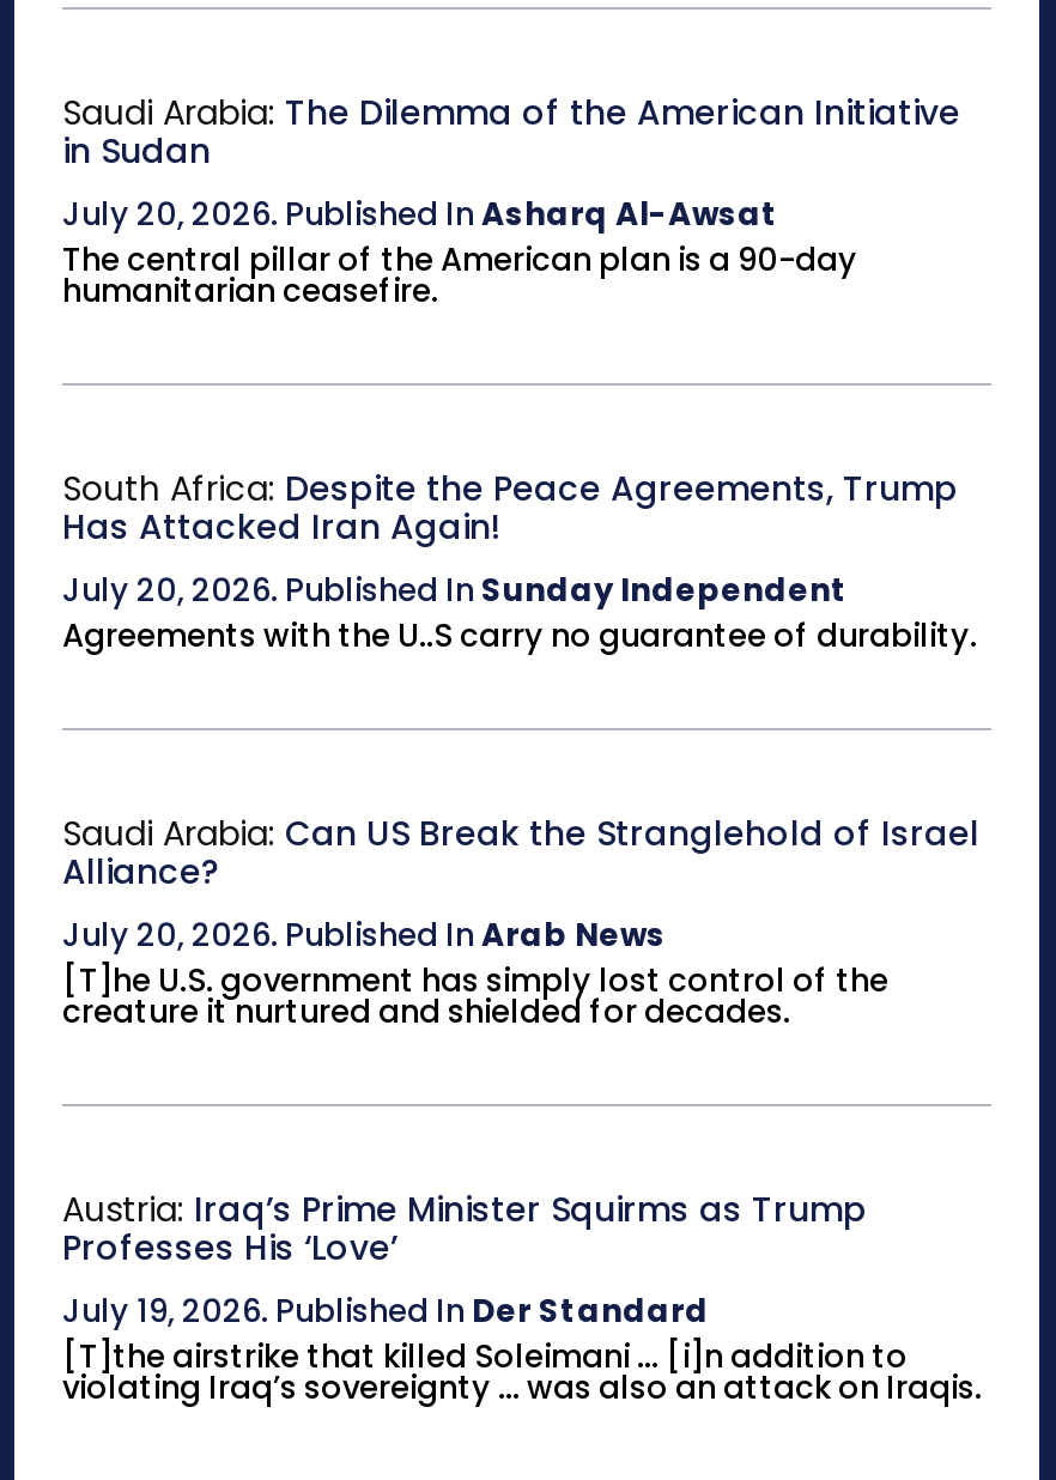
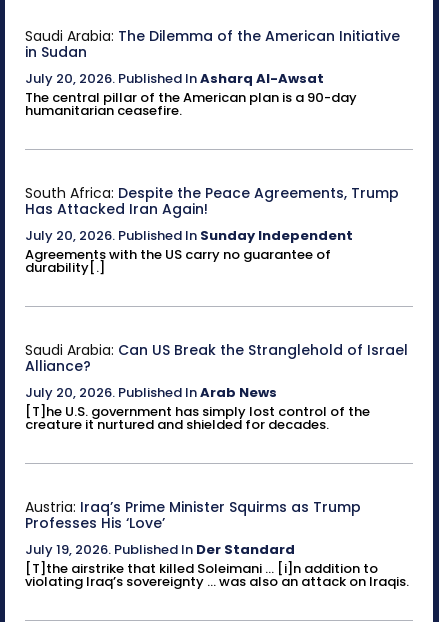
- Agreements with the U..S carry no guarantee of durability.
+ Agreements with the US carry no guarantee of
+ durability[.]
